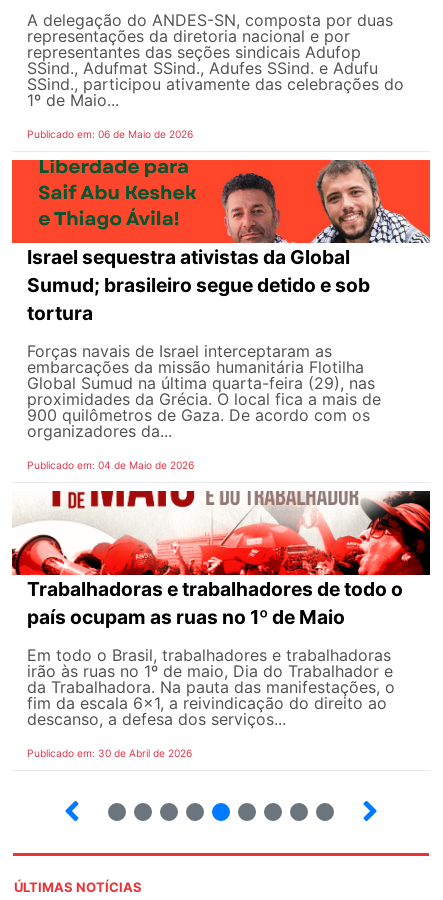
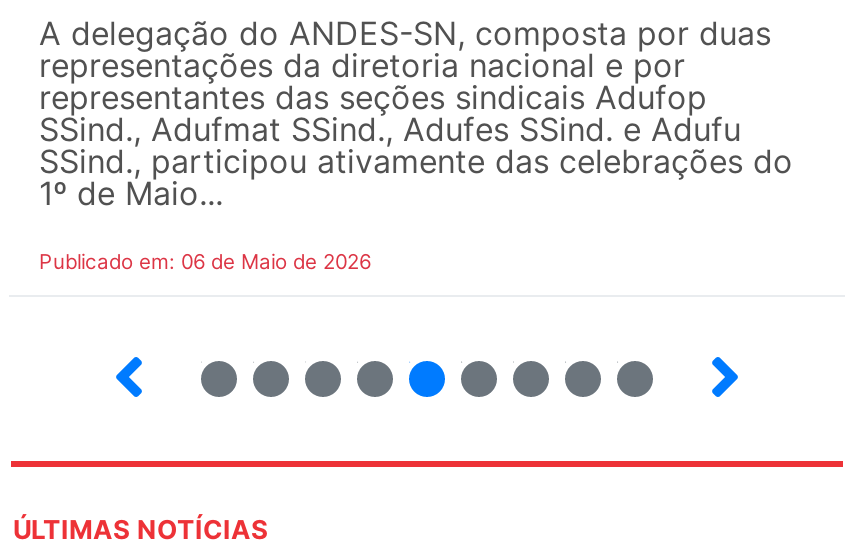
- [image]
- Israel sequestra ativistas da Global
- Sumud; brasileiro segue detido e sob
- tortura
- Forças navais de Israel interceptaram as
- embarcações da missão humanitária Flotilha
- Global Sumud na última quarta-feira (29), nas
- proximidades da Grécia. O local fica a mais de
- 900 quilômetros de Gaza. De acordo com os
- organizadores da...
- Publicado em: 04 de Maio de 2026

- [image]
- Trabalhadoras e trabalhadores de todo o
- país ocupam as ruas no 1º de Maio
- Em todo o Brasil, trabalhadores e trabalhadoras
- irão às ruas no 1º de maio, Dia do Trabalhador e
- da Trabalhadora. Na pauta das manifestações, o
- fim da escala 6×1, a reivindicação do direito ao
- descanso, a defesa dos serviços...
- Publicado em: 30 de Abril de 2026
